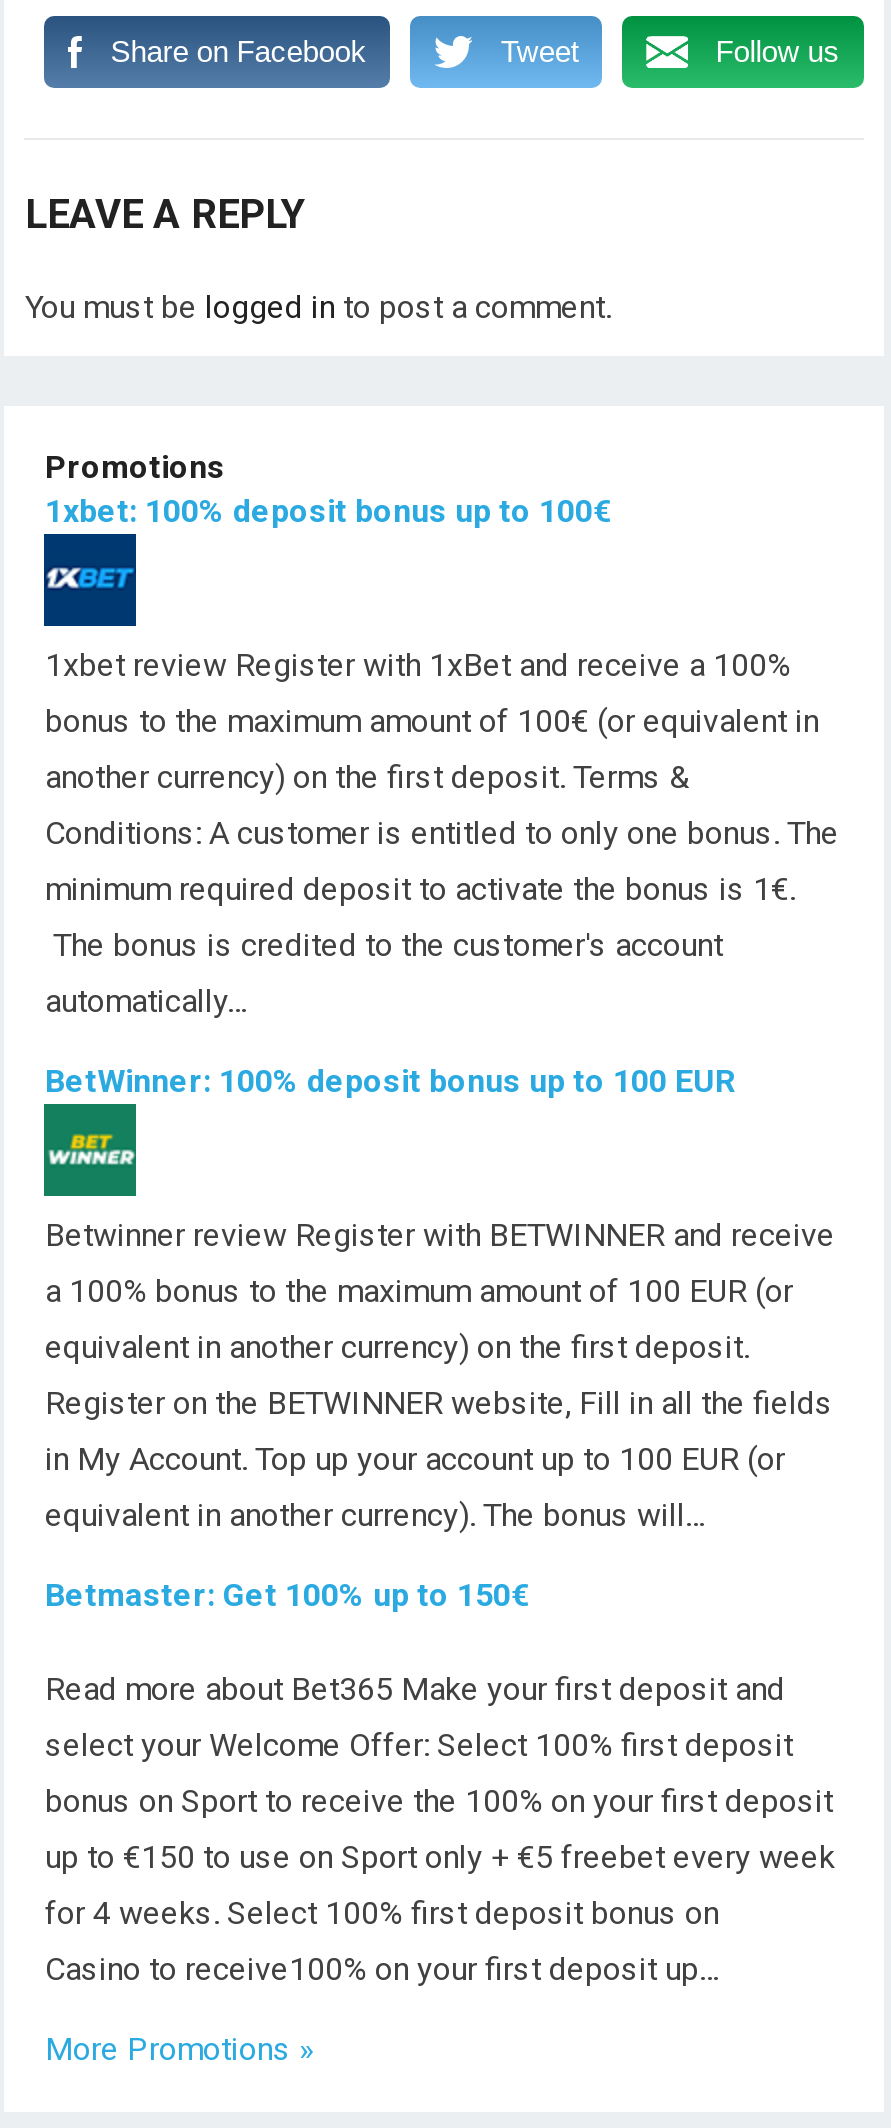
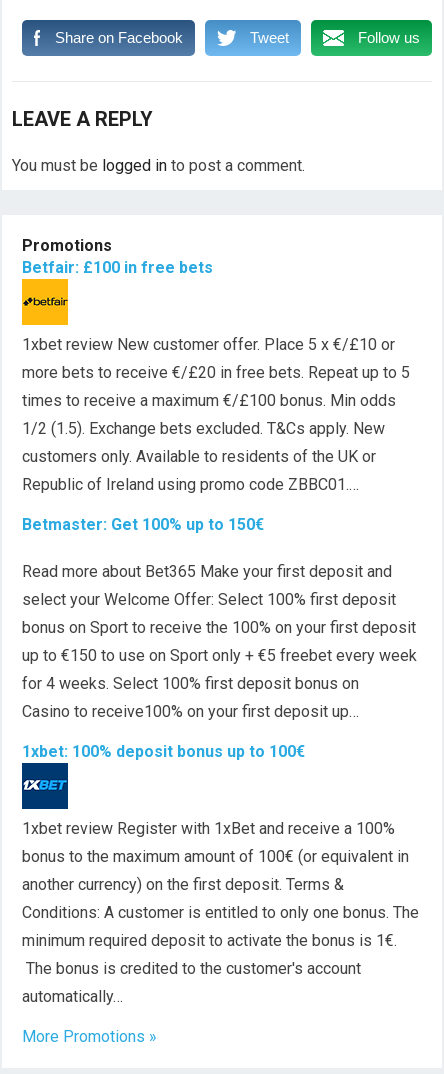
+ [image]
+ 1xbet review New customer offer. Place 5 x €/£10 or
+ more bets to receive €/£20 in free bets. Repeat up to 5
+ times to receive a maximum €/£100 bonus. Min odds
+ 1/2 (1.5). Exchange bets excluded. T&Cs apply. New
+ customers only. Available to residents of the UK or
+ Republic of Ireland using promo code ZBBC01.…

+ Betfair: £100 in free bets

moved down: 1xbet: 100% deposit bonus up to 100€ | 1xbet review Register with 1xBet and receive a 100% | bonus to the maximum amount of 100€ (or equivalent in | another currency) on the first deposit. Terms & | Conditions: A customer is entitled to only one bonus. The | minimum required deposit to activate the bonus is 1€. | The bonus is credited to the customer's account | automatically…

- BetWinner: 100% deposit bonus up to 100 EUR

- Betwinner review Register with BETWINNER and receive
- a 100% bonus to the maximum amount of 100 EUR (or
- equivalent in another currency) on the first deposit.
- Register on the BETWINNER website, Fill in all the fields
- in My Account. Top up your account up to 100 EUR (or
- equivalent in another currency). The bonus will…

moved up: Betmaster: Get 100% up to 150€ | Read more about Bet365 Make your first deposit and | select your Welcome Offer: Select 100% first deposit | bonus on Sport to receive the 100% on your first deposit | up to €150 to use on Sport only + €5 freebet every week | for 4 weeks. Select 100% first deposit bonus on | Casino to receive100% on your first deposit up…
